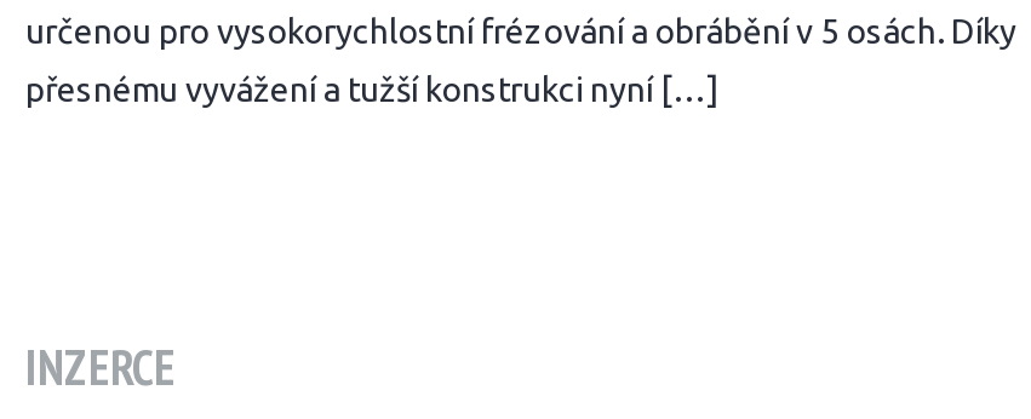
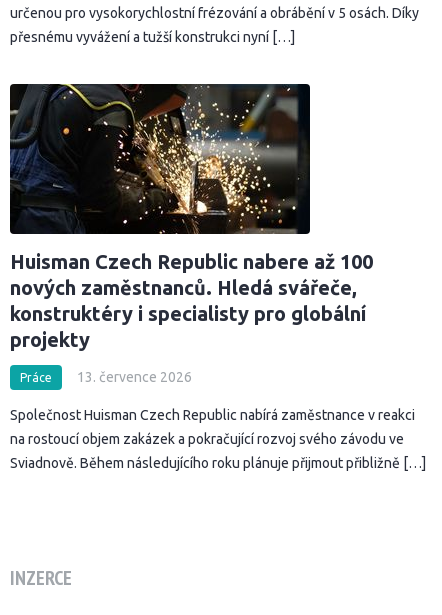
+ [image]
+ Huisman Czech Republic nabere až 100
+ nových zaměstnanců. Hledá svářeče,
+ konstruktéry i specialisty pro globální
+ projekty
+ Práce
+ 13. července 2026
+ Společnost Huisman Czech Republic nabírá zaměstnance v reakci
+ na rostoucí objem zakázek a pokračující rozvoj svého závodu ve
+ Sviadnově. Během následujícího roku plánuje přijmout přibližně […]
